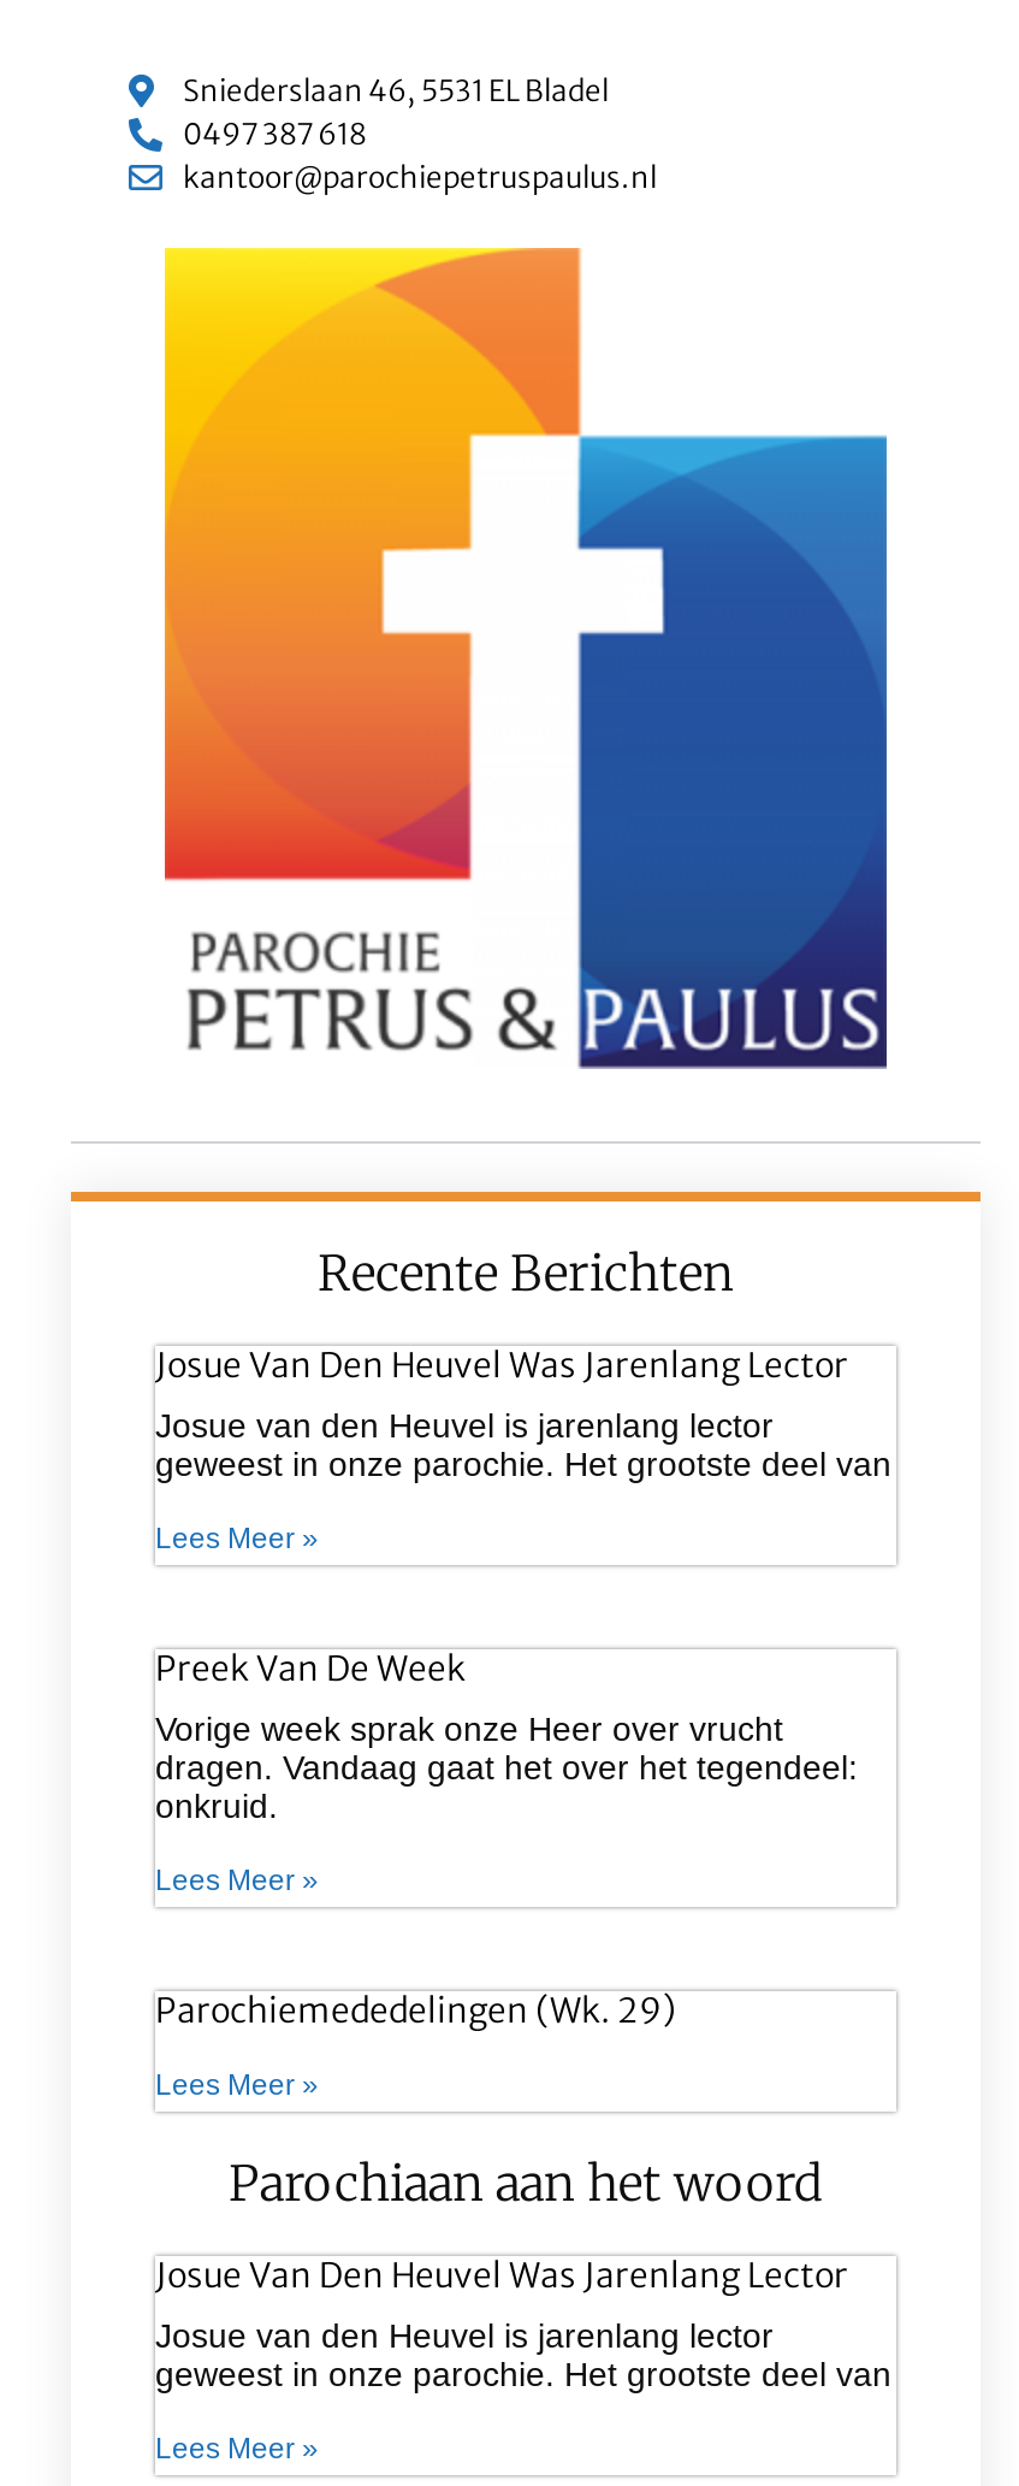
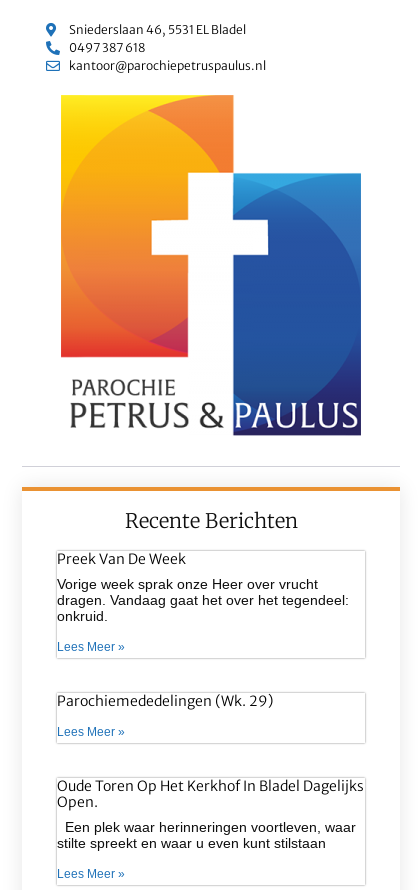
- Josue Van Den Heuvel Was Jarenlang Lector
- Josue van den Heuvel is jarenlang lector
- geweest in onze parochie. Het grootste deel van
- Lees Meer »

- Parochiaan aan het woord
- Josue Van Den Heuvel Was Jarenlang Lector
- Josue van den Heuvel is jarenlang lector
- geweest in onze parochie. Het grootste deel van
+ Oude Toren Op Het Kerkhof In Bladel Dagelijks
+ Open.
+ Een plek waar herinneringen voortleven, waar
+ stilte spreekt en waar u even kunt stilstaan
